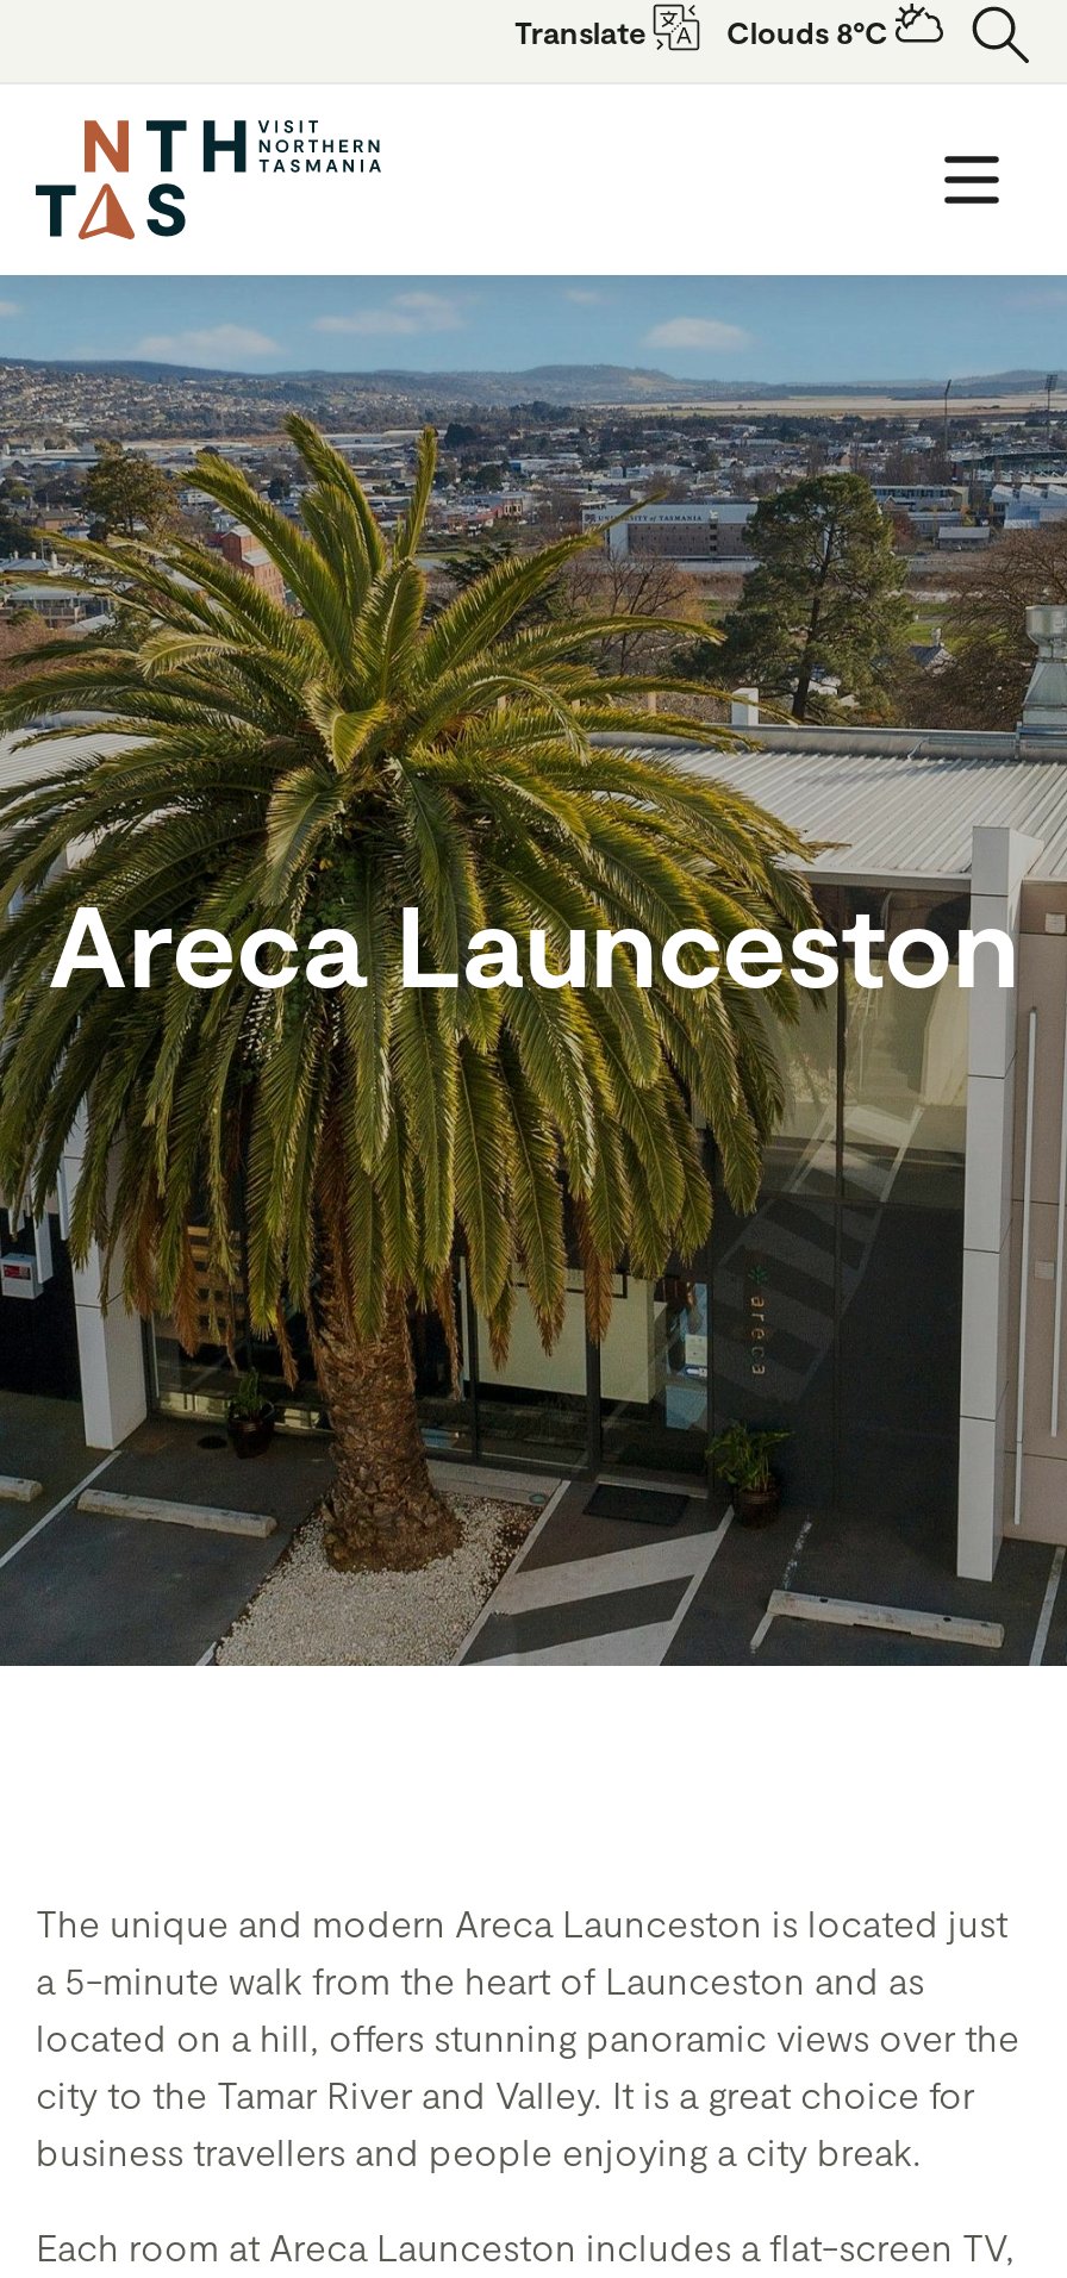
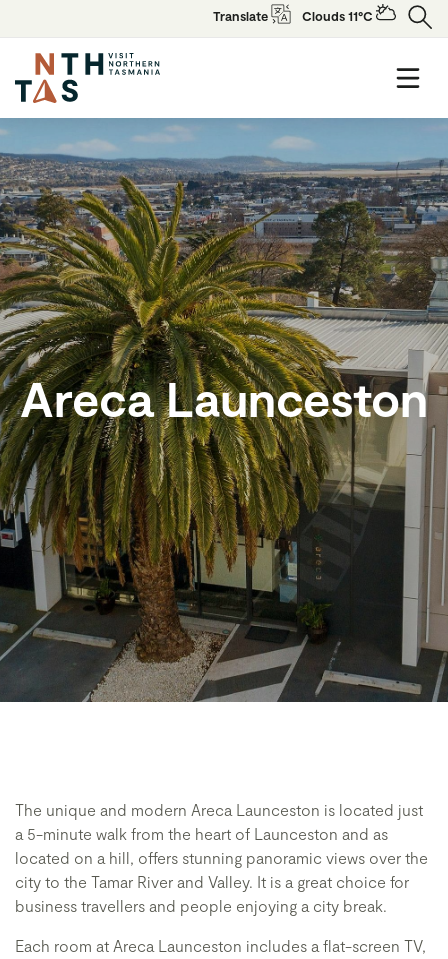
- Clouds 8°C
+ Clouds 11°C
